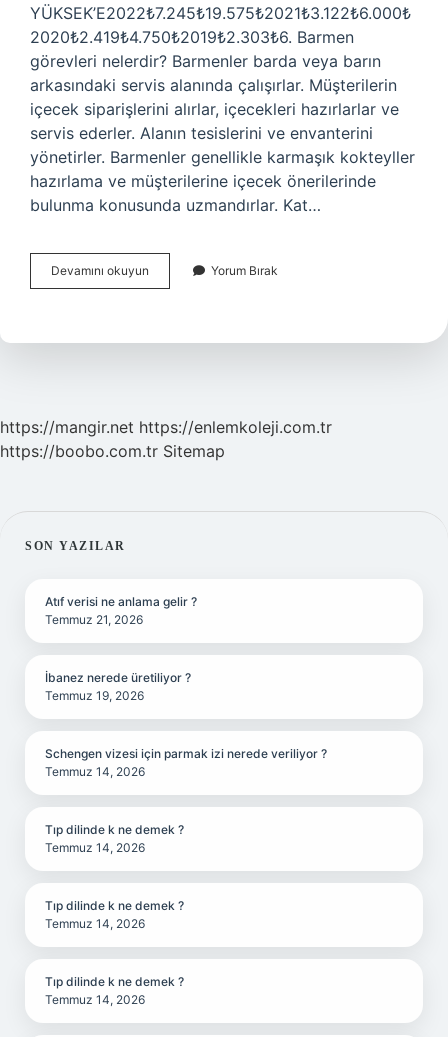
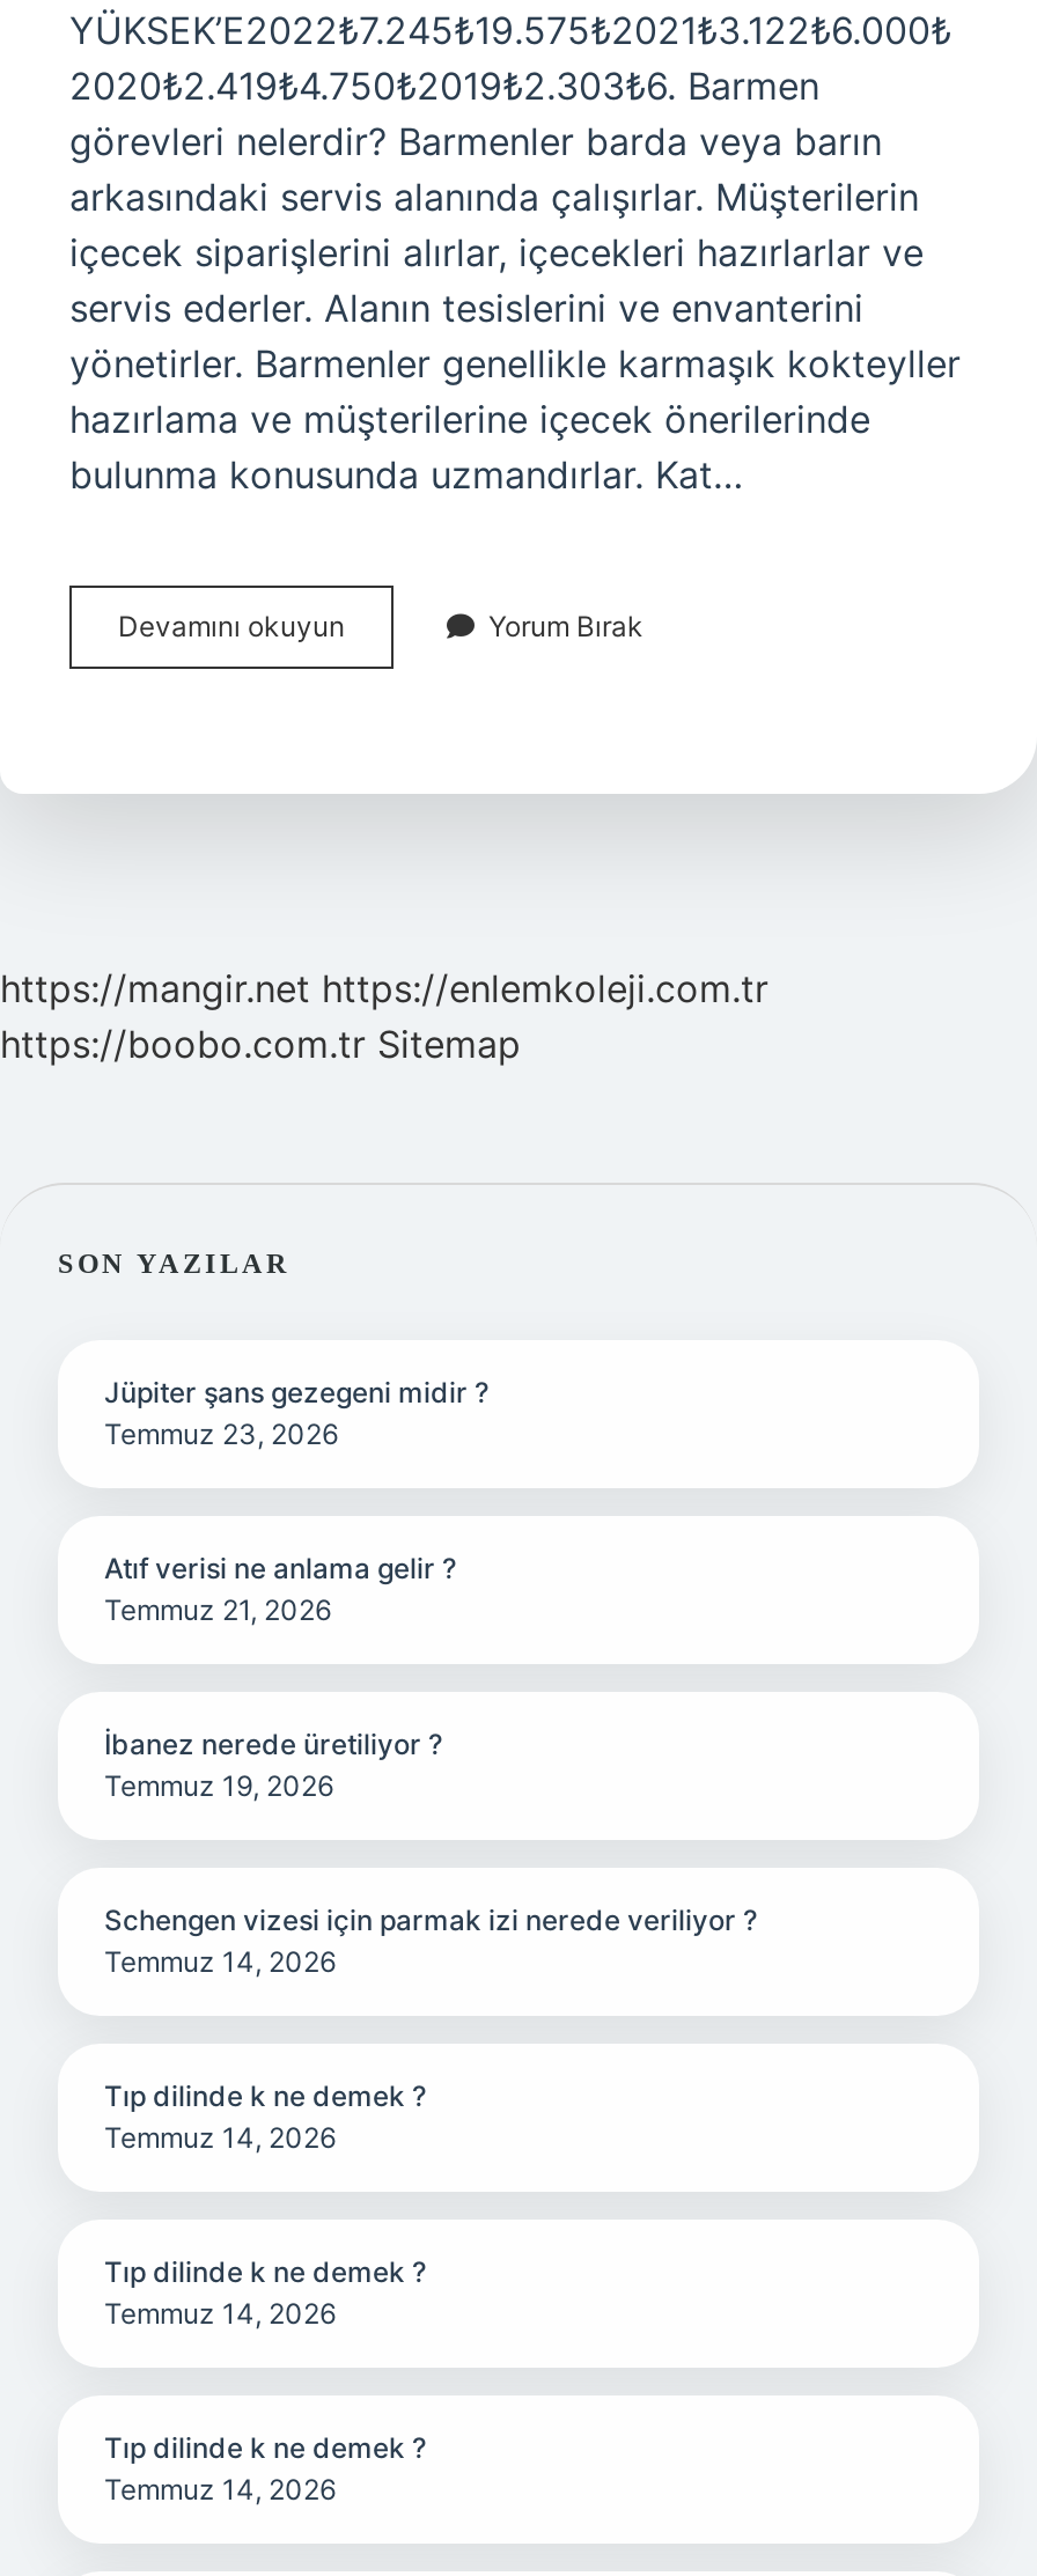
+ Jüpiter şans gezegeni midir ?
+ Temmuz 23, 2026
